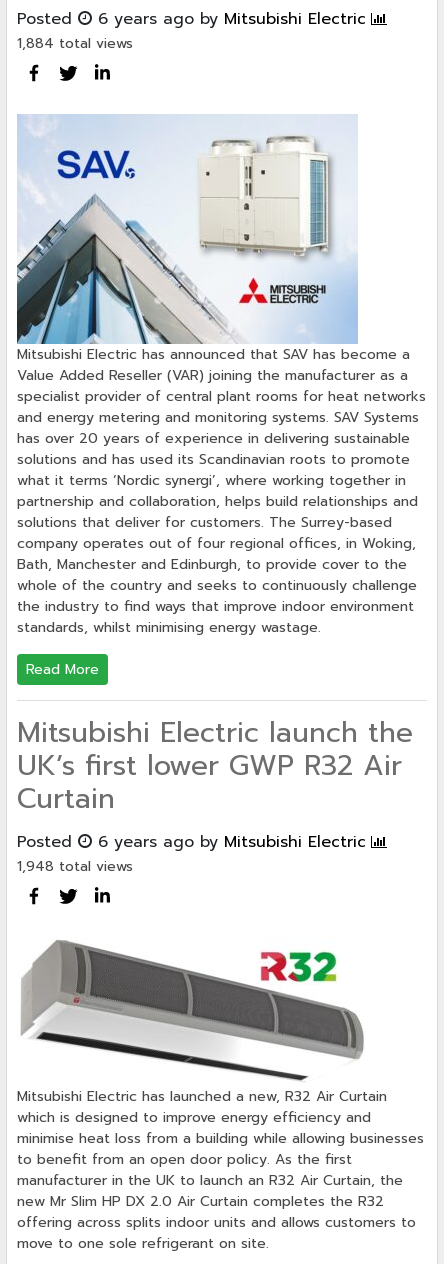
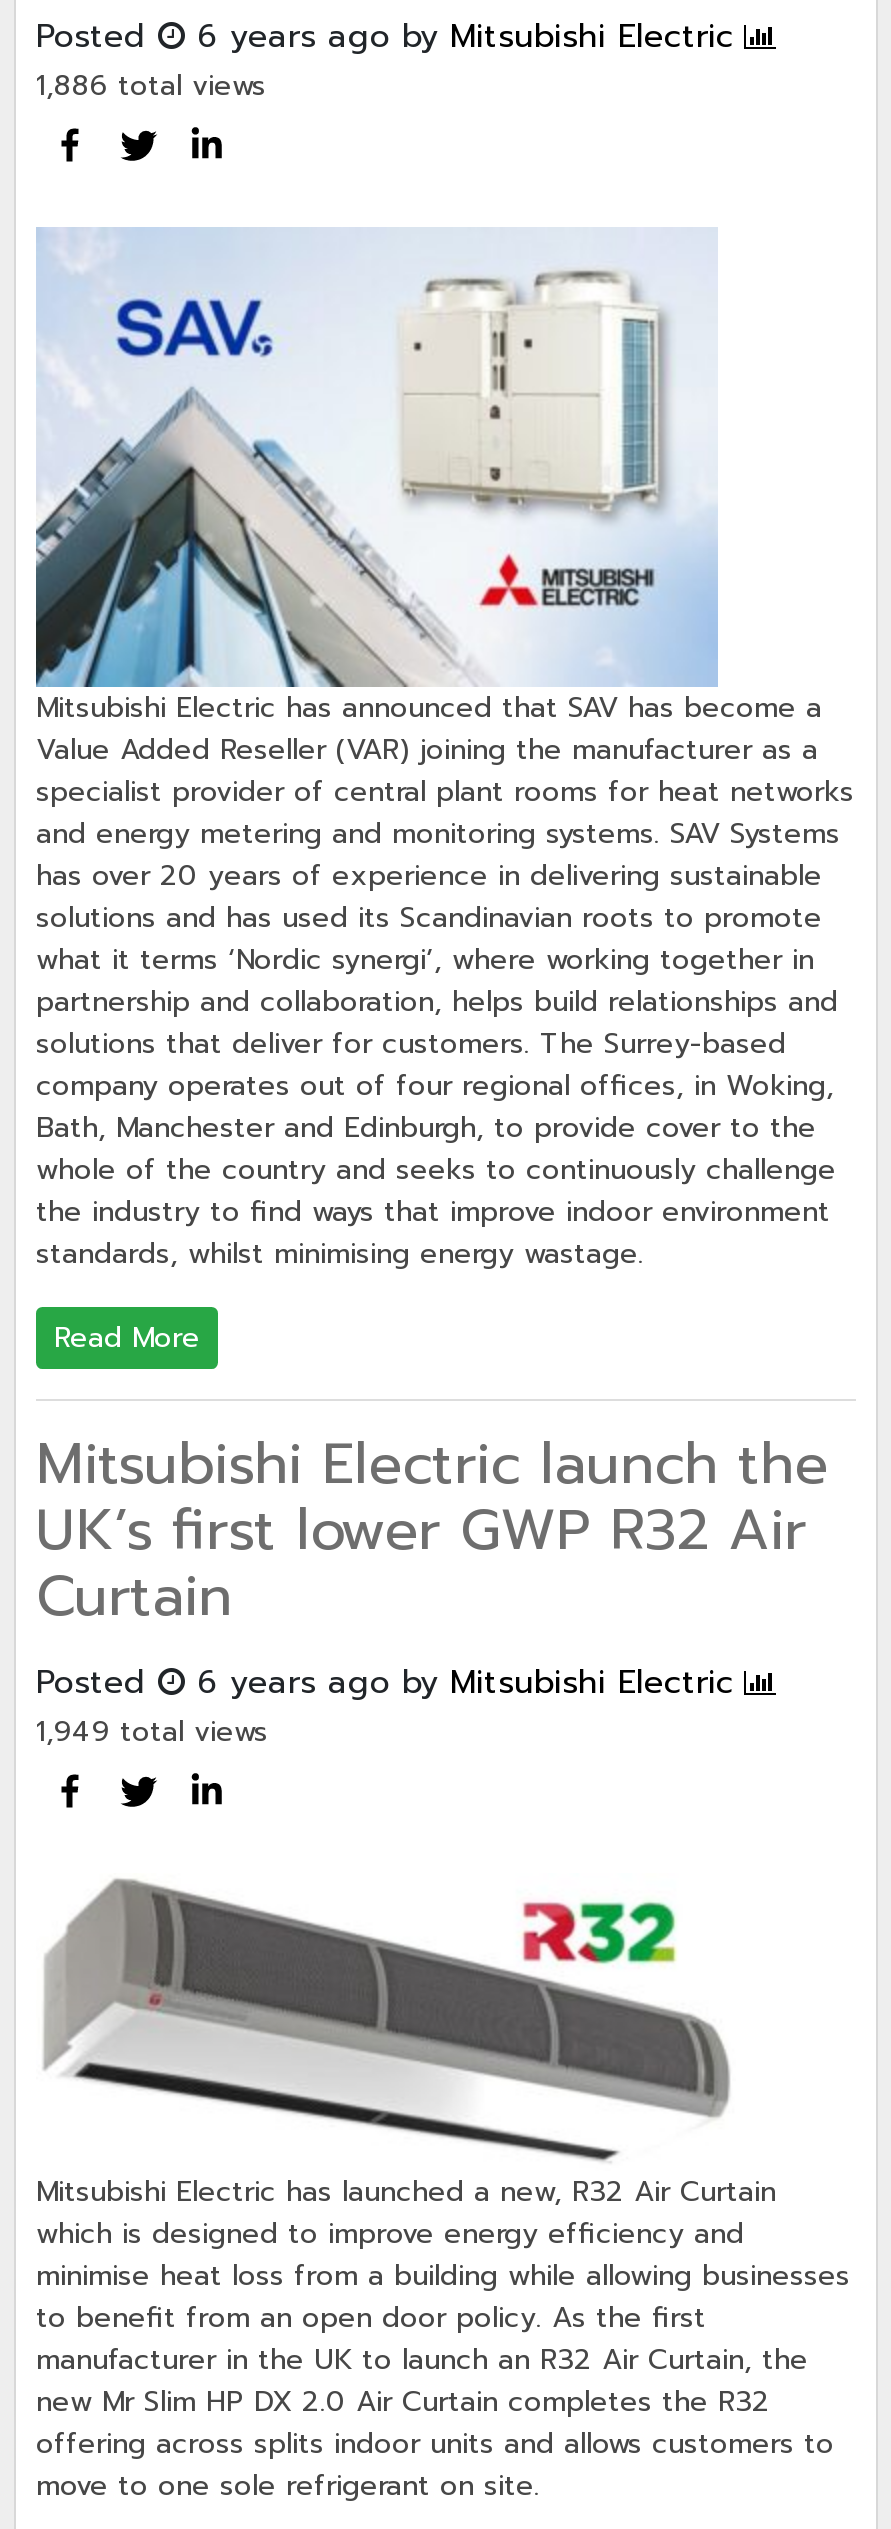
- 1,884 total views
+ 1,886 total views

- 1,948 total views
+ 1,949 total views
